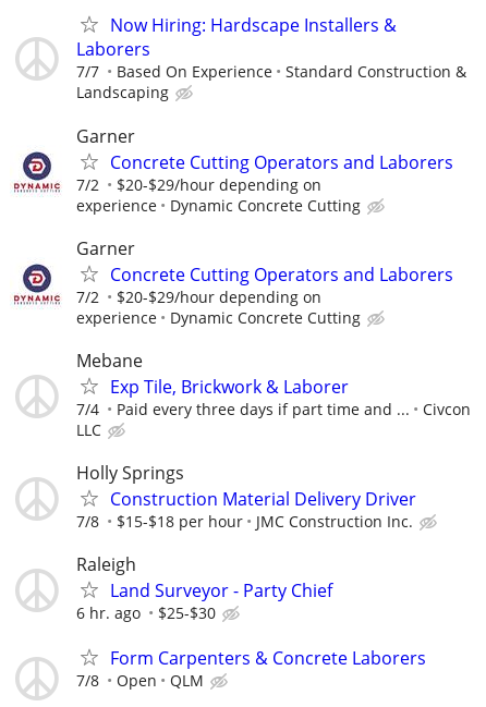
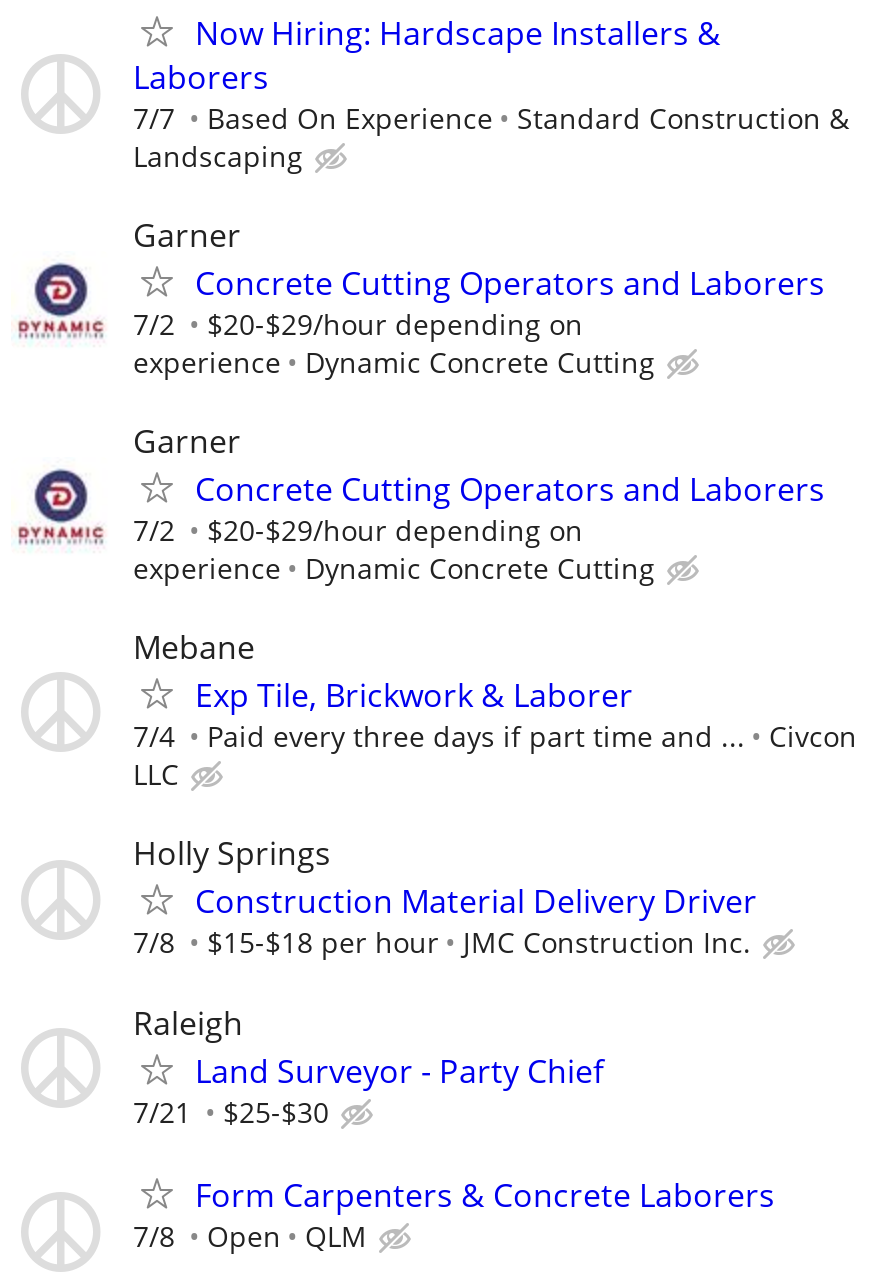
- 6 hr. ago $25-$30
+ 7/21 $25-$30
